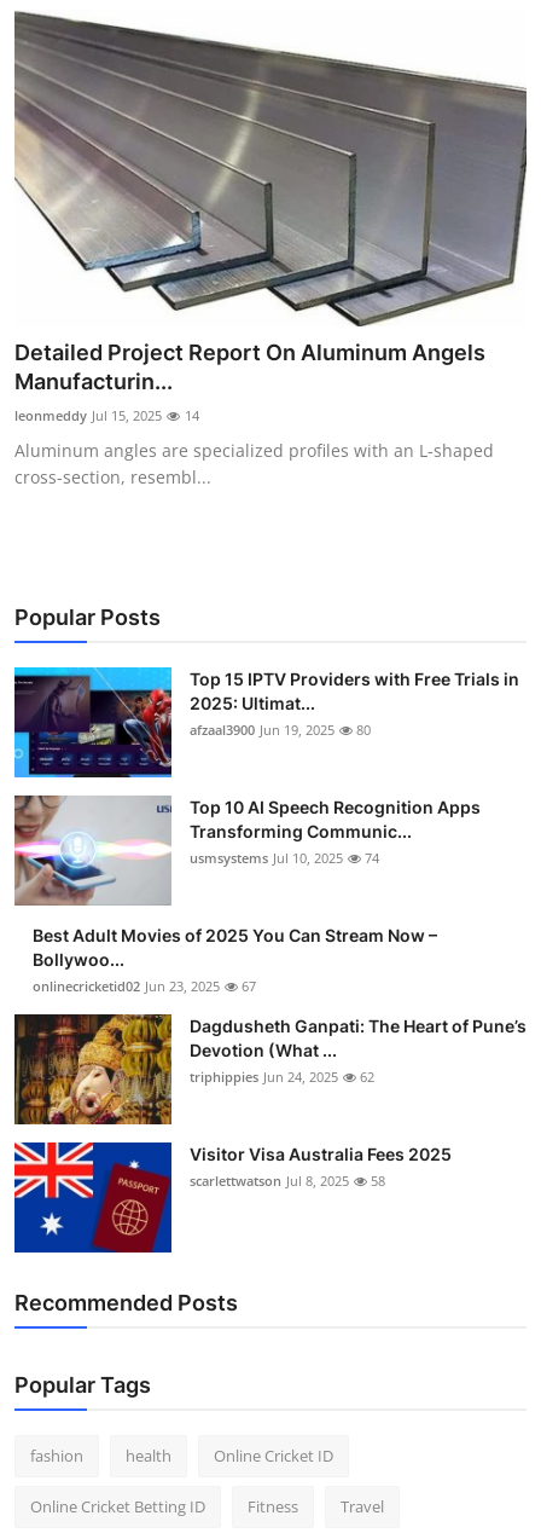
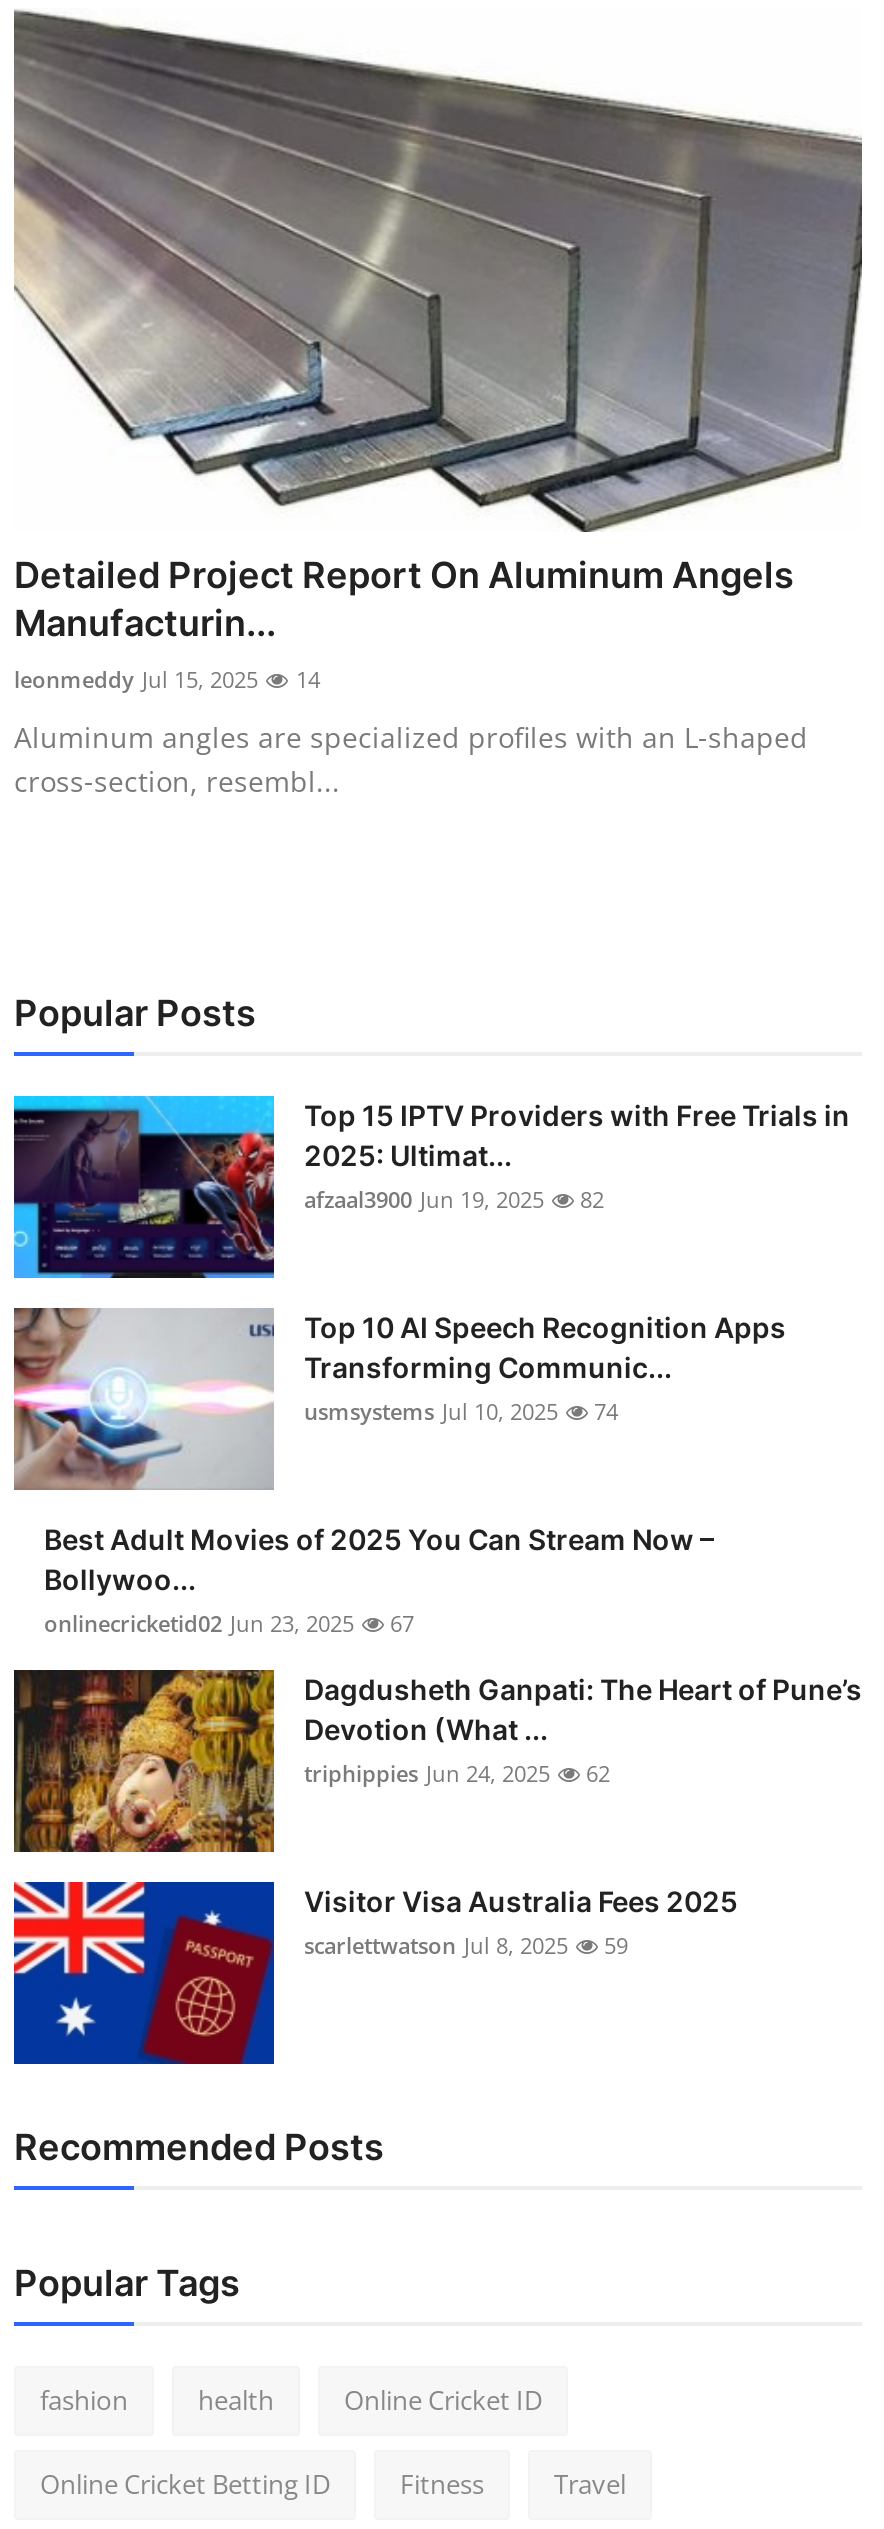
- afzaal3900 Jun 19, 2025 80
+ afzaal3900 Jun 19, 2025 82

- scarlettwatson Jul 8, 2025 58
+ scarlettwatson Jul 8, 2025 59
